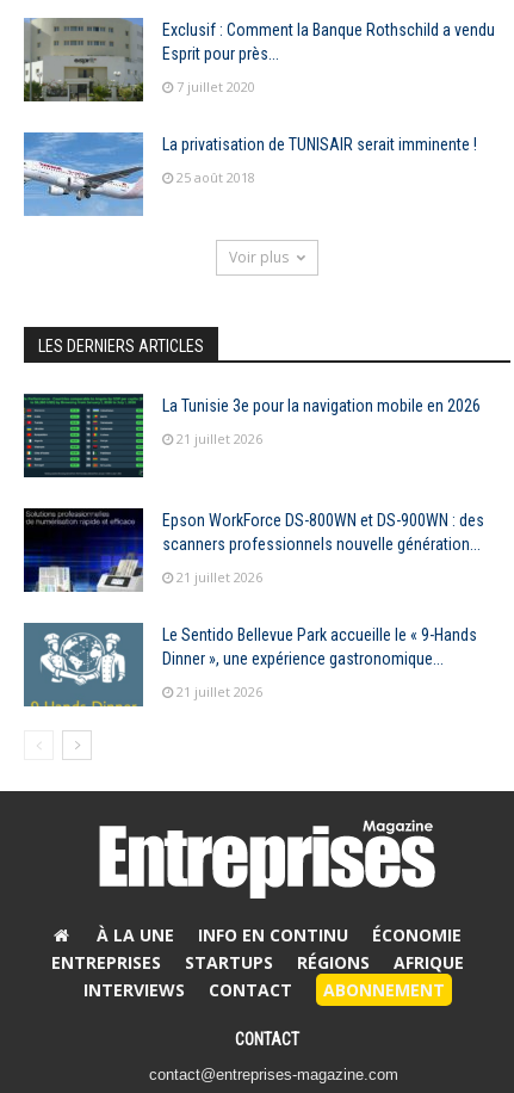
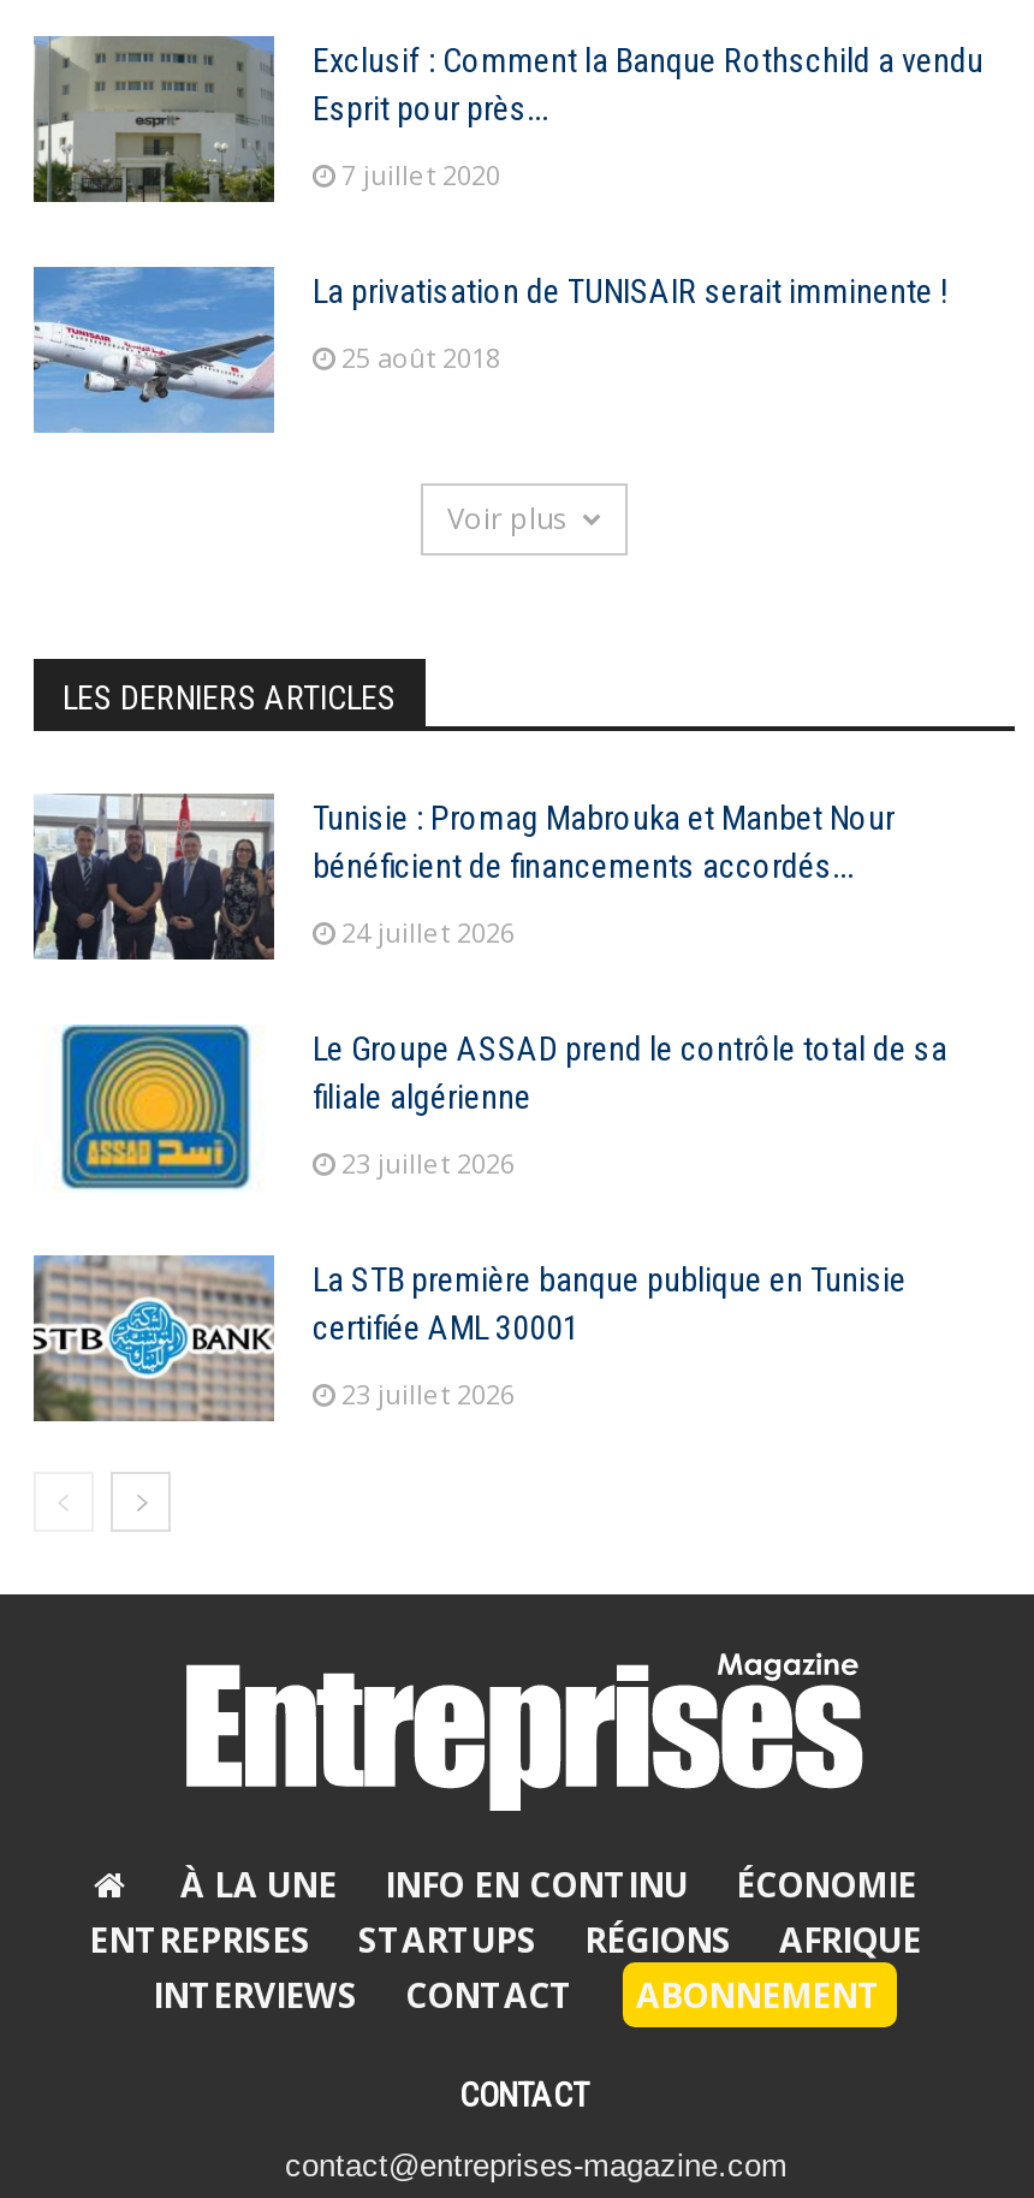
- [image]
- La Tunisie 3e pour la navigation mobile en 2026
+ [image]
+ Tunisie : Promag Mabrouka et Manbet Nour
+ bénéficient de financements accordés...

- 21 juillet 2026
+ 24 juillet 2026

- [image]
- Epson WorkForce DS-800WN et DS-900WN : des
- scanners professionnels nouvelle génération...
+ [image]
+ Le Groupe ASSAD prend le contrôle total de sa
+ filiale algérienne

- 21 juillet 2026
+ 23 juillet 2026

- [image]
- Le Sentido Bellevue Park accueille le « 9-Hands
- Dinner », une expérience gastronomique...
+ [image]
+ La STB première banque publique en Tunisie
+ certifiée AML 30001

- 21 juillet 2026
+ 23 juillet 2026
